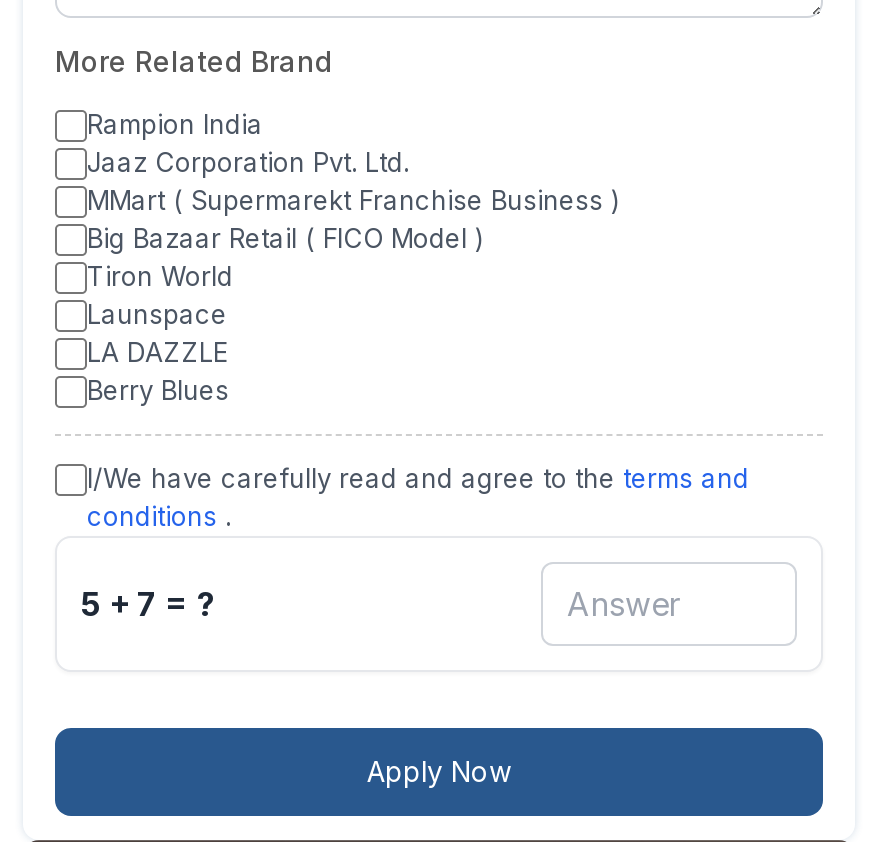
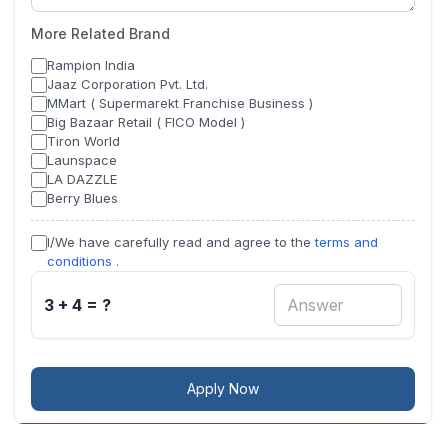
- 5 + 7 = ?
+ 3 + 4 = ?
